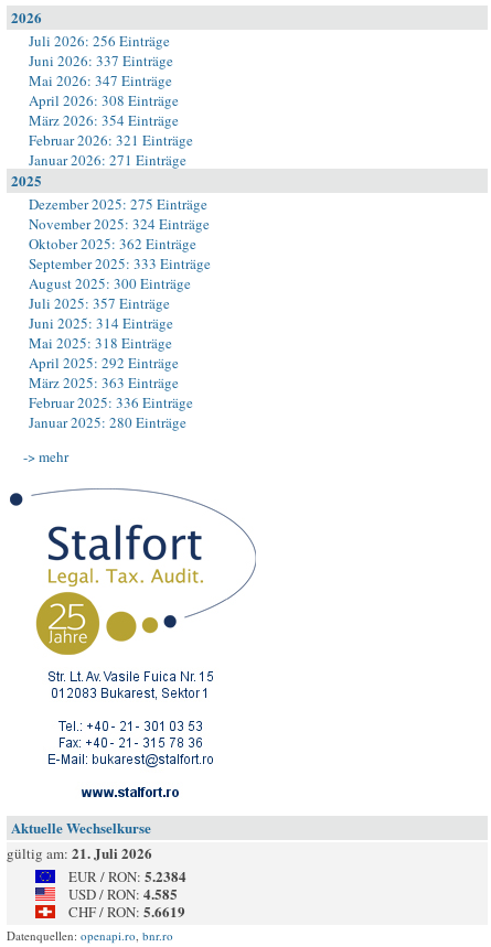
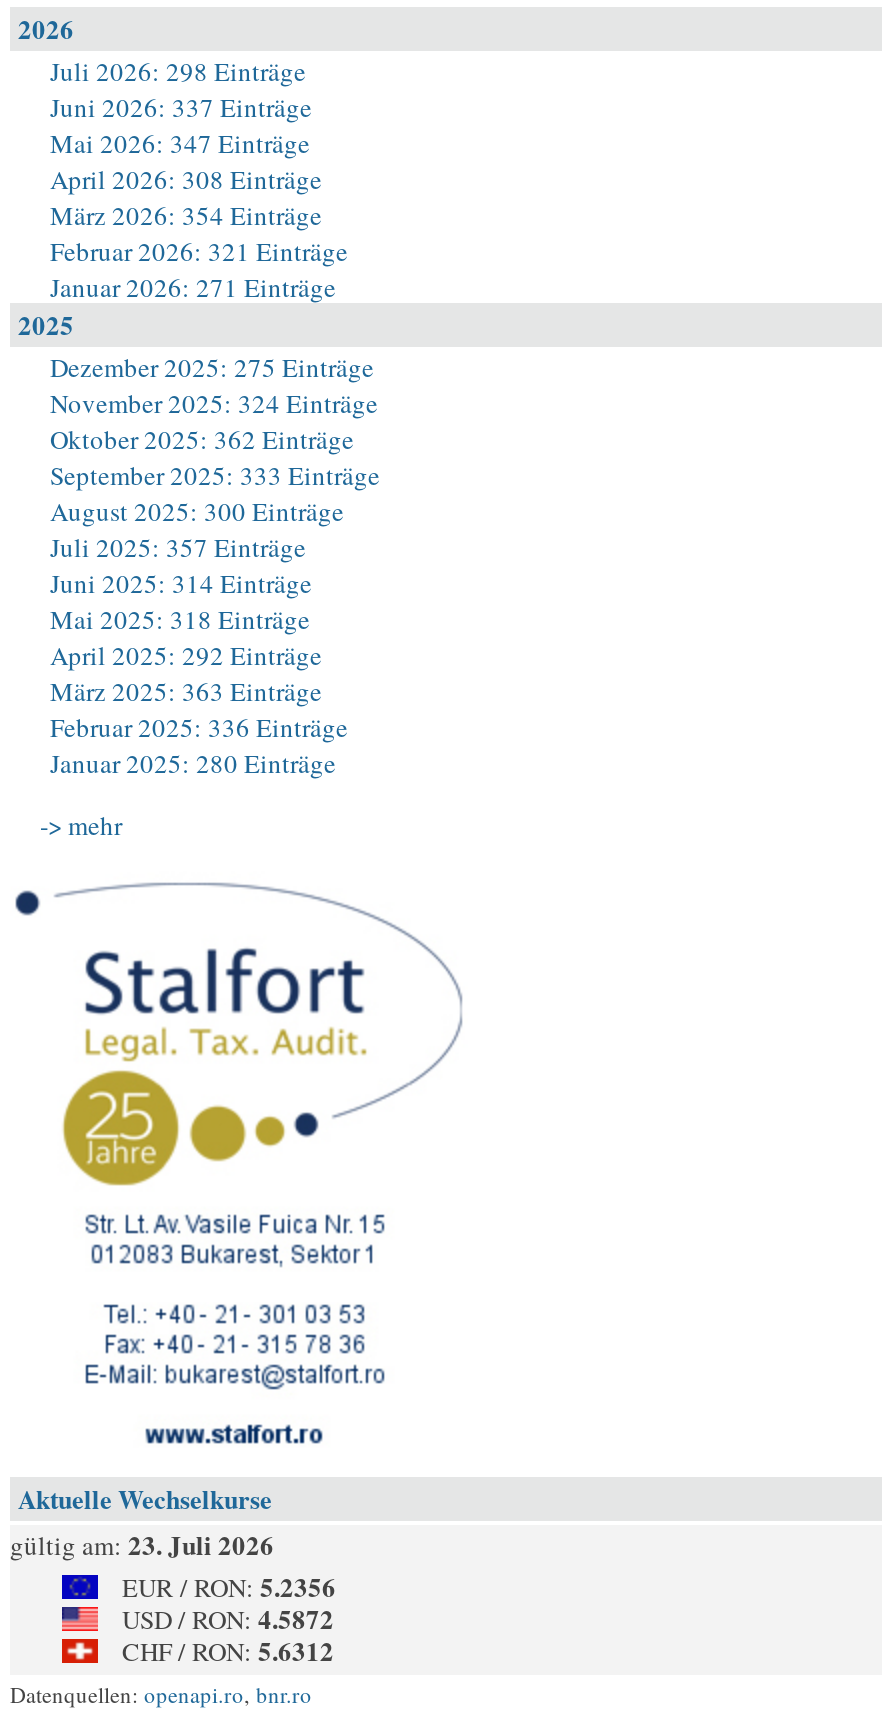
- Juli 2026: 256 Einträge
+ Juli 2026: 298 Einträge

- gültig am: 21. Juli 2026
+ gültig am: 23. Juli 2026

- EUR / RON: 5.2384
+ EUR / RON: 5.2356

- USD / RON: 4.585
+ USD / RON: 4.5872

- CHF / RON: 5.6619
+ CHF / RON: 5.6312
